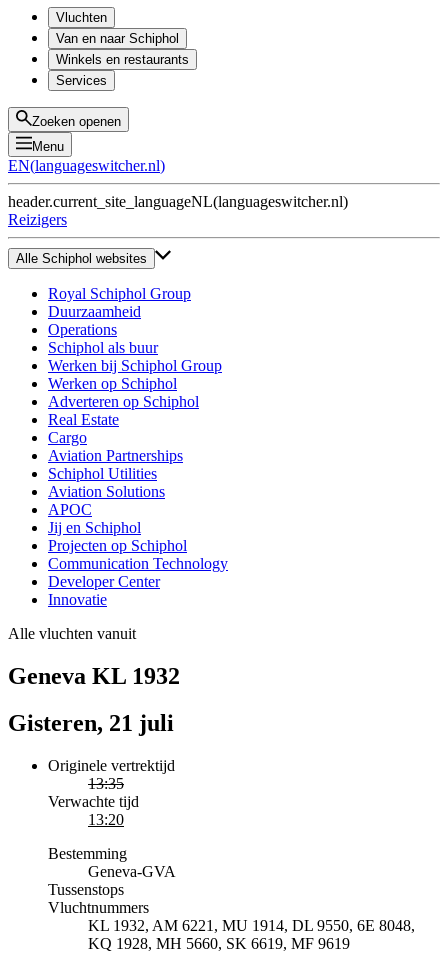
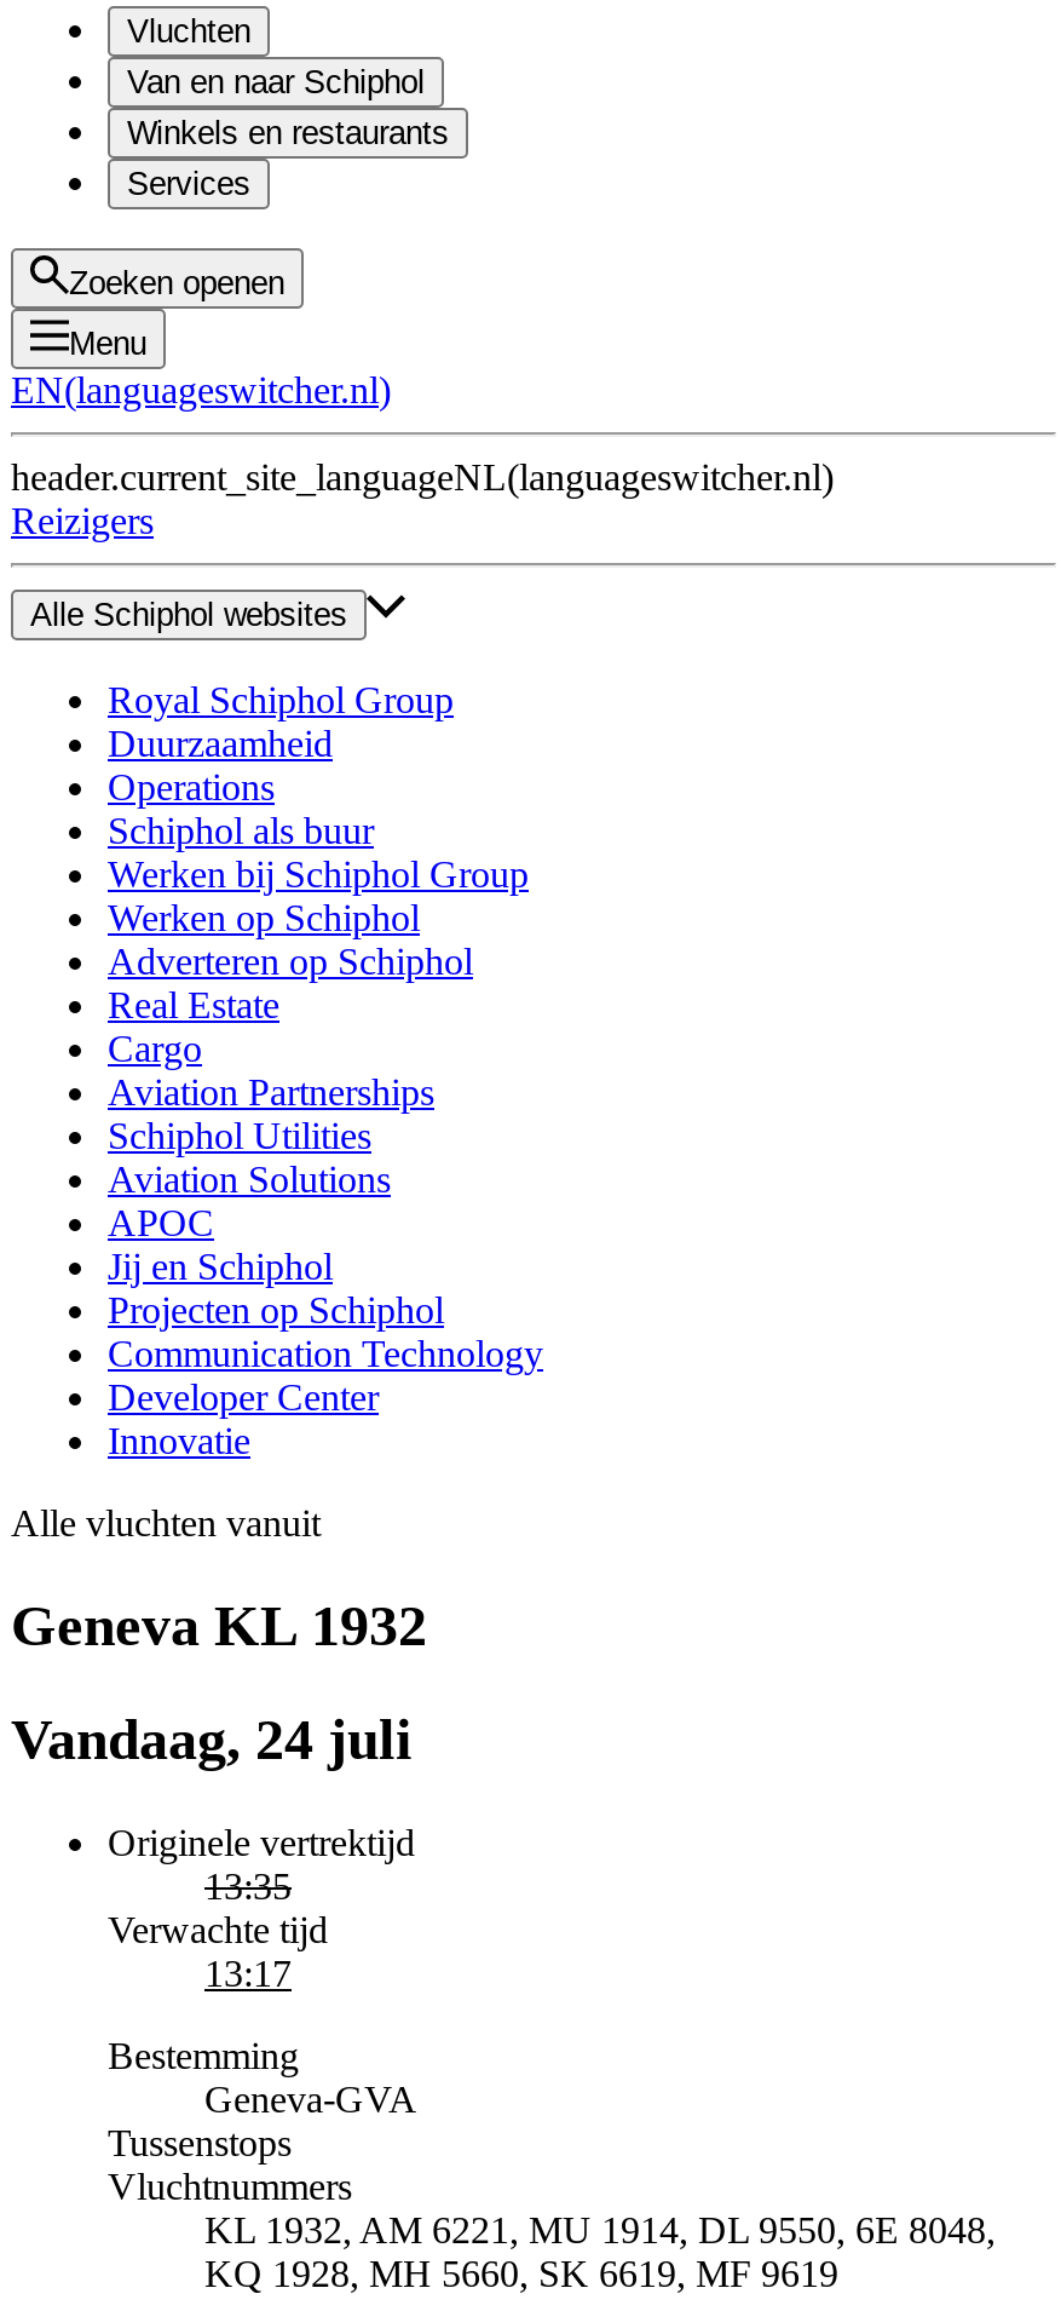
- Gisteren, 21 juli
+ Vandaag, 24 juli

- 13:20
+ 13:17
